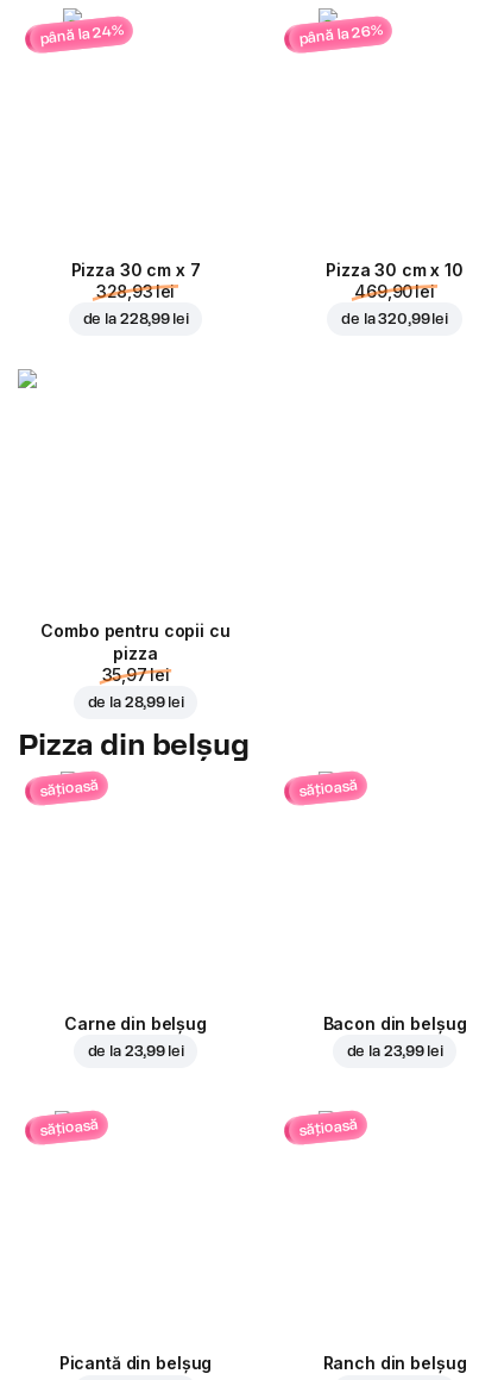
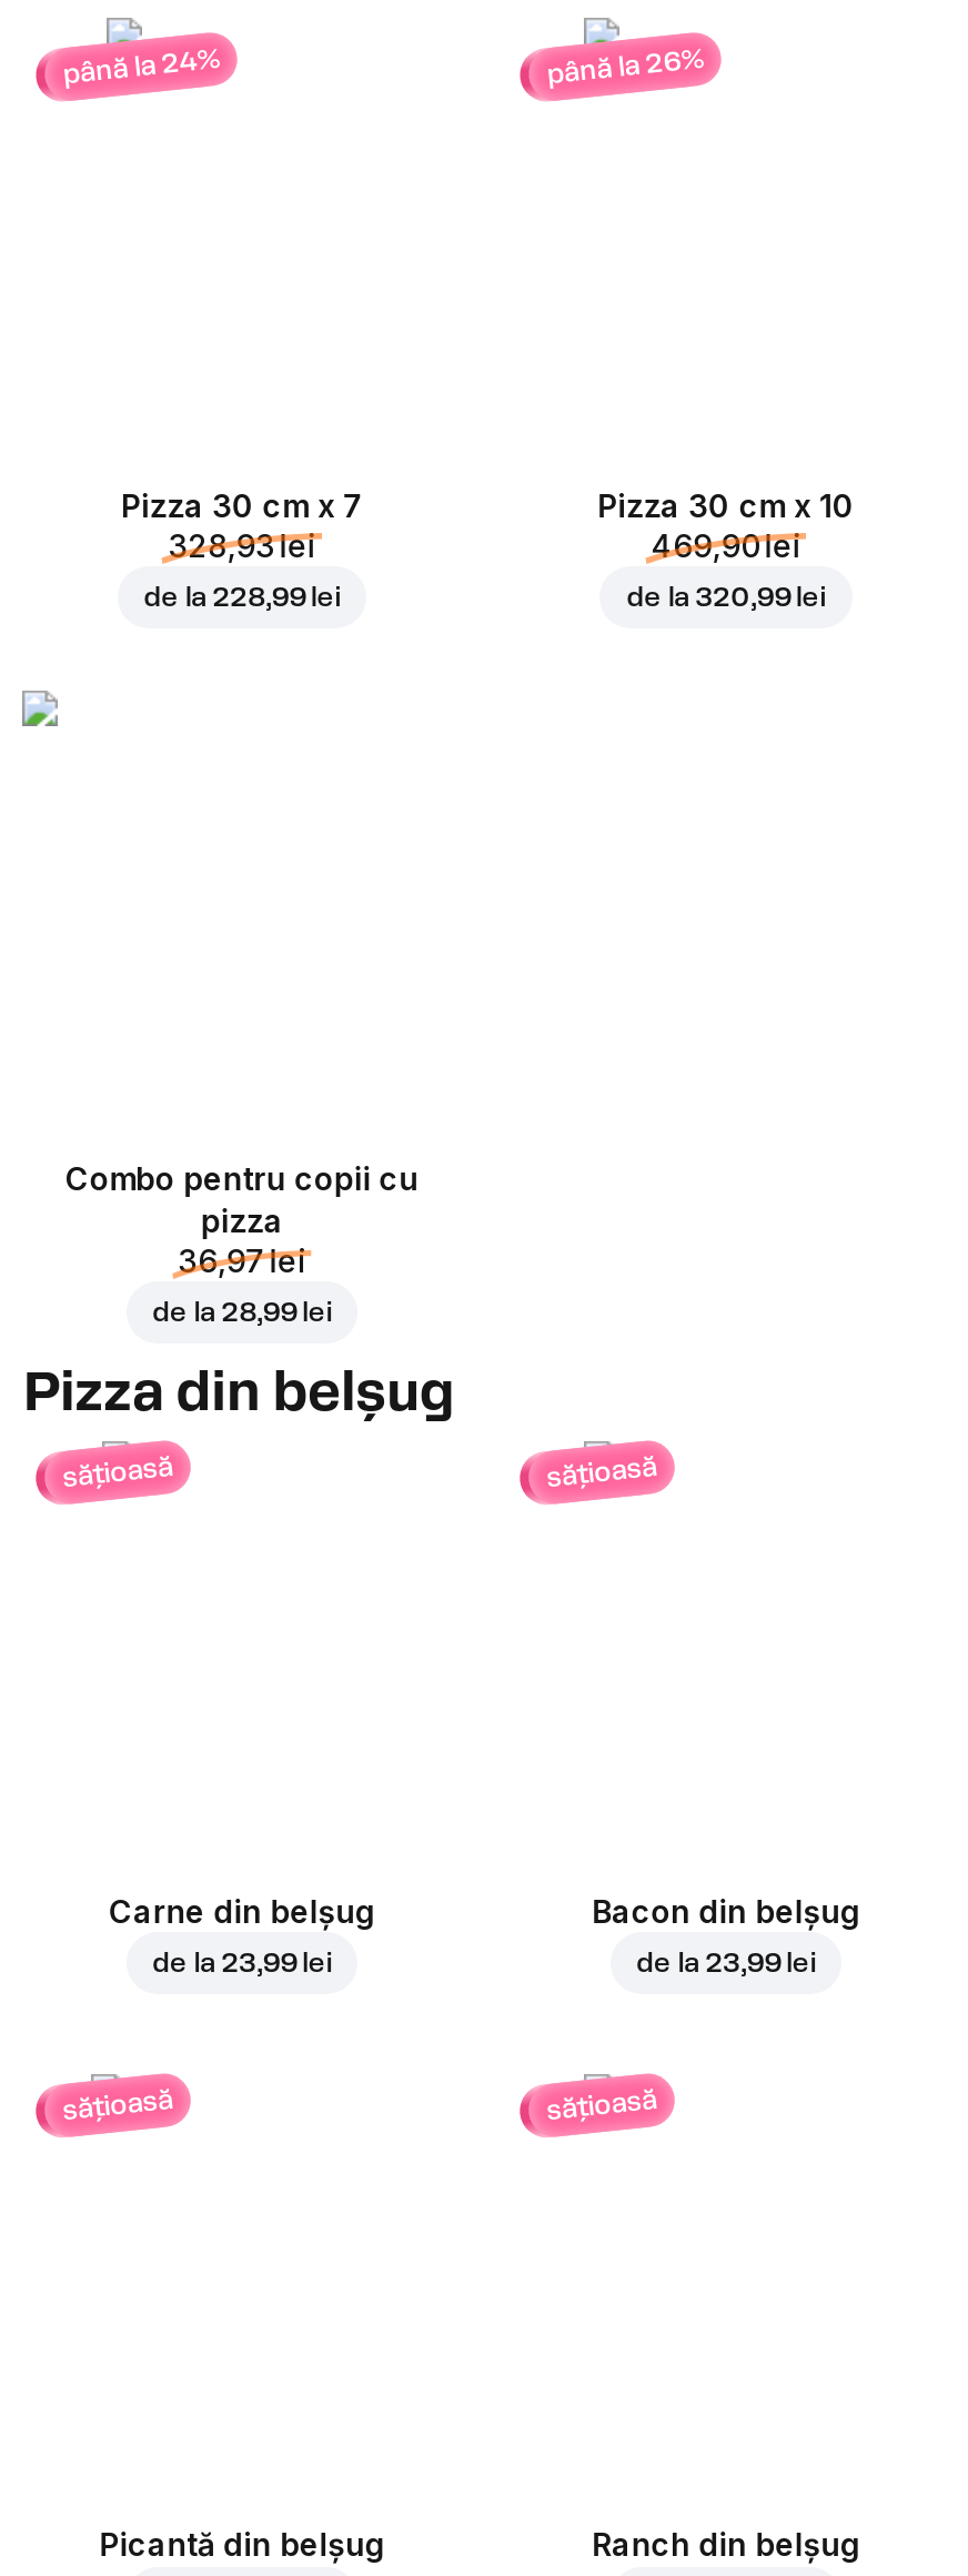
- 35,97 lei
+ 36,97 lei
